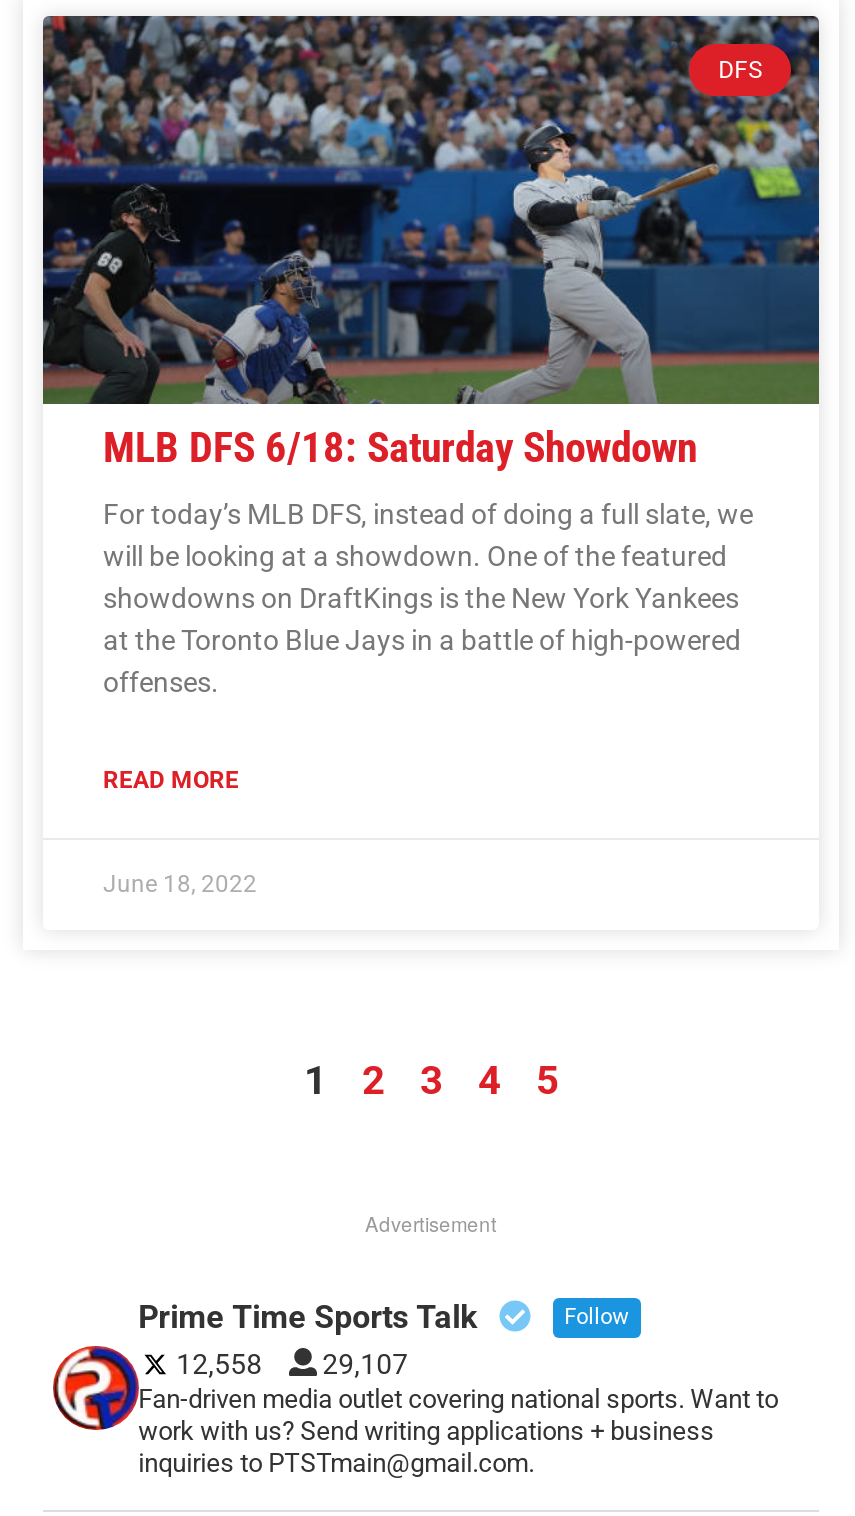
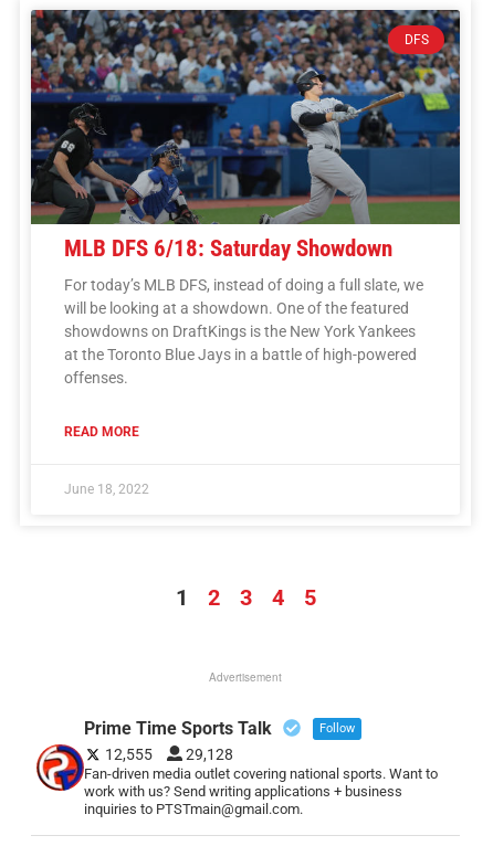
- 12,558
+ 12,555

- 29,107
+ 29,128
